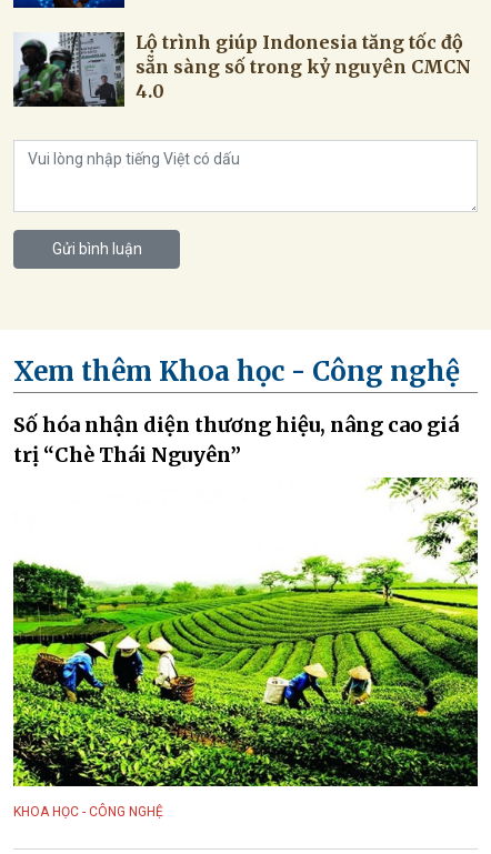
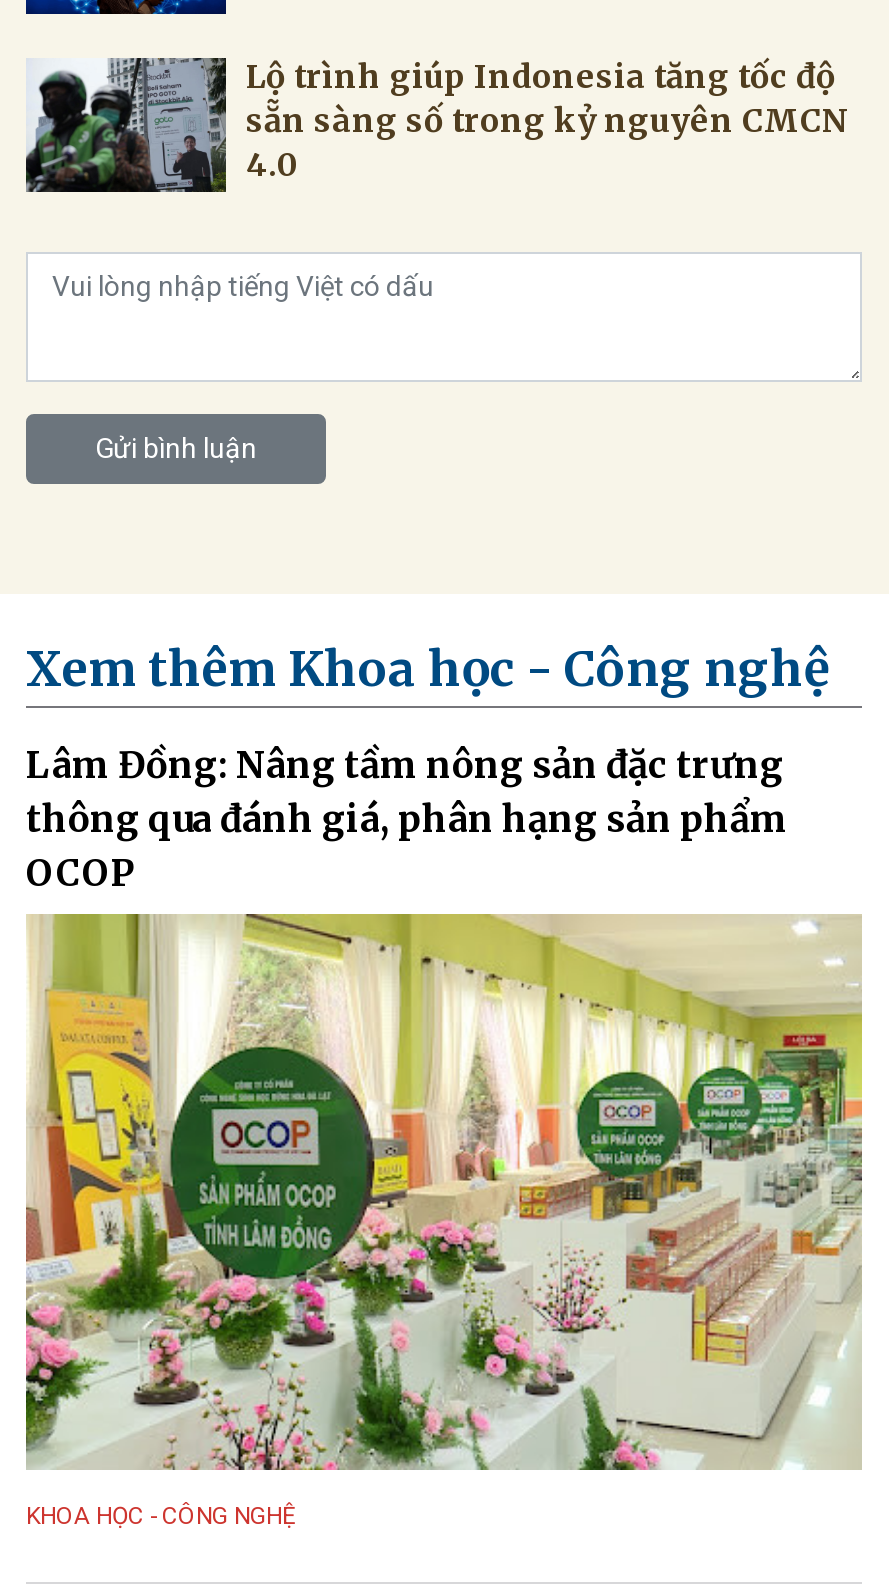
- Số hóa nhận diện thương hiệu, nâng cao giá
- trị “Chè Thái Nguyên”
+ Lâm Đồng: Nâng tầm nông sản đặc trưng
+ thông qua đánh giá, phân hạng sản phẩm
+ OCOP

- [image]
+ [image]
